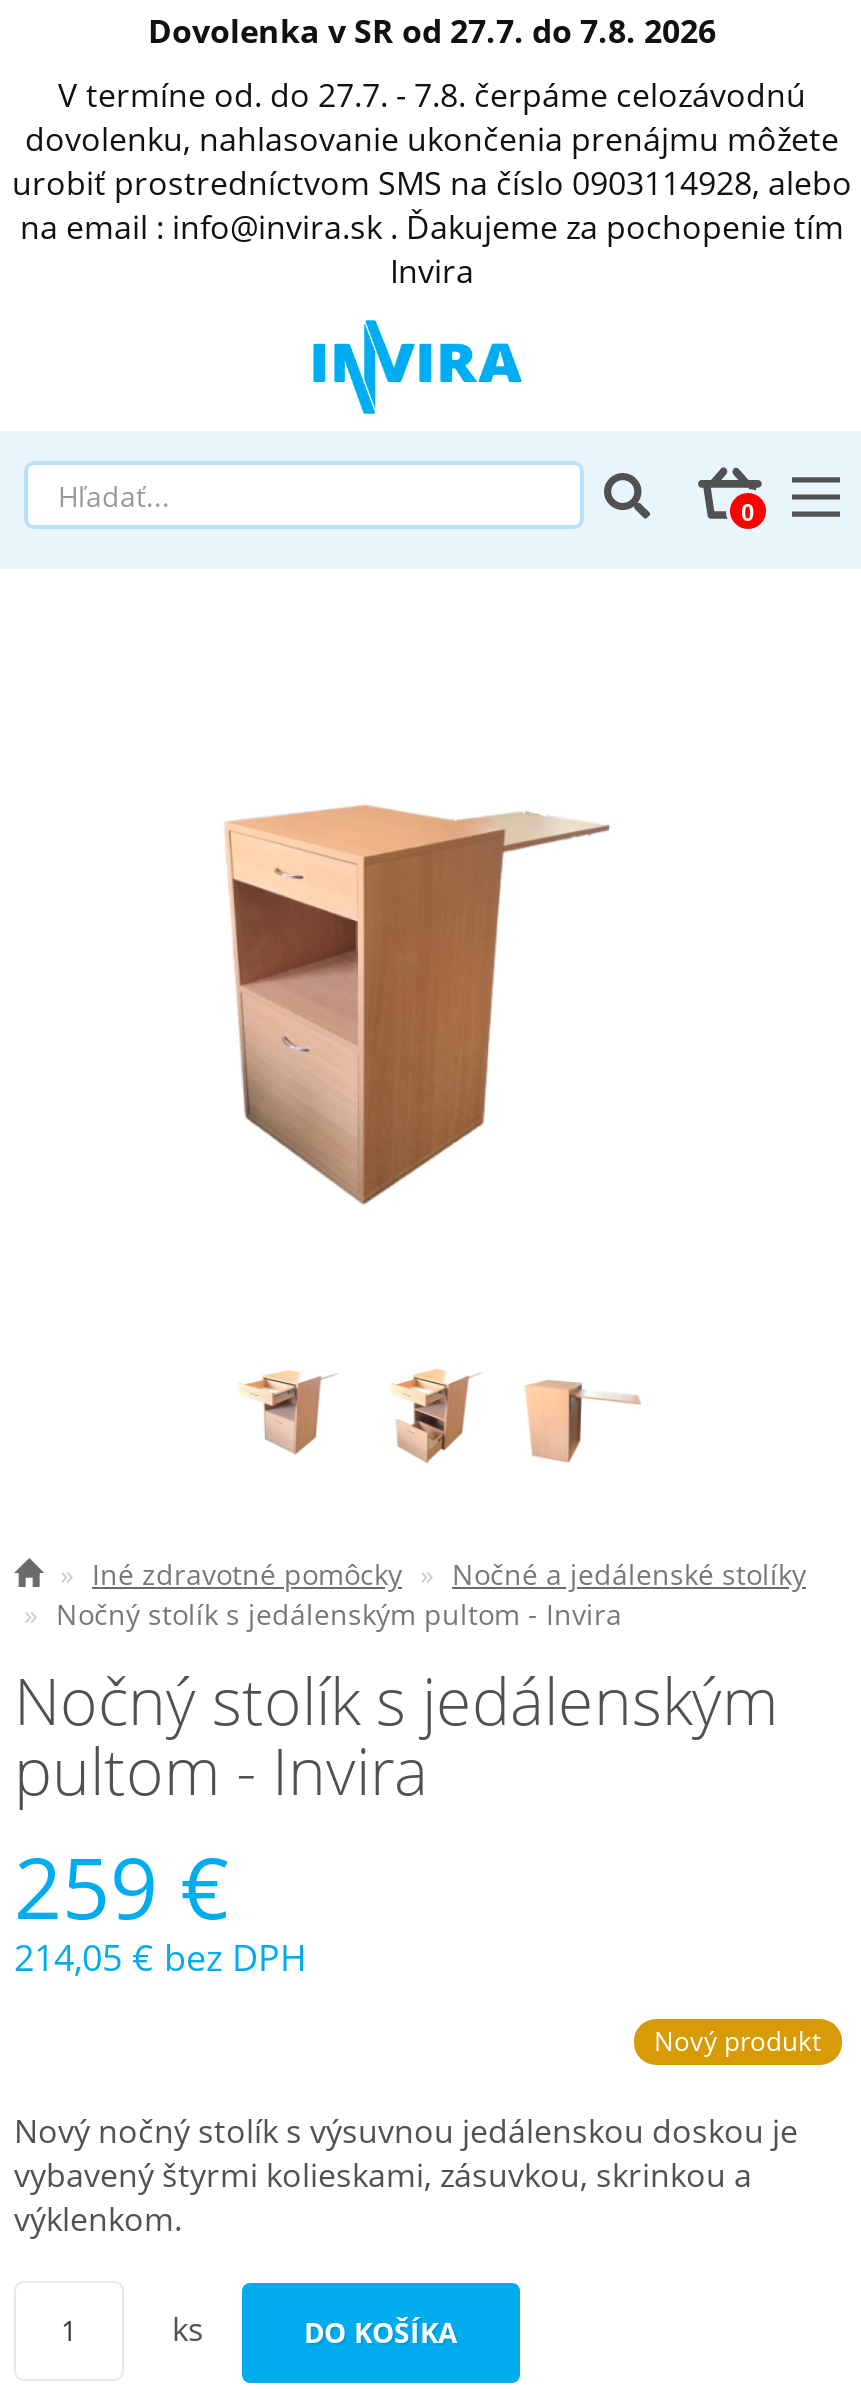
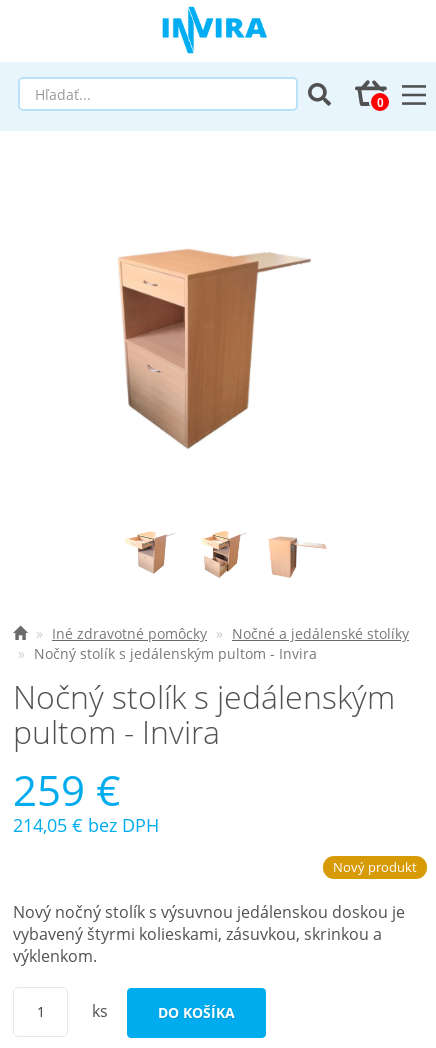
- Dovolenka v SR od 27.7. do 7.8. 2026
- V termíne od. do 27.7. - 7.8. čerpáme celozávodnú
- dovolenku, nahlasovanie ukončenia prenájmu môžete
- urobiť prostredníctvom SMS na číslo 0903114928, alebo
- na email : info@invira.sk . Ďakujeme za pochopenie tím
- Invira
